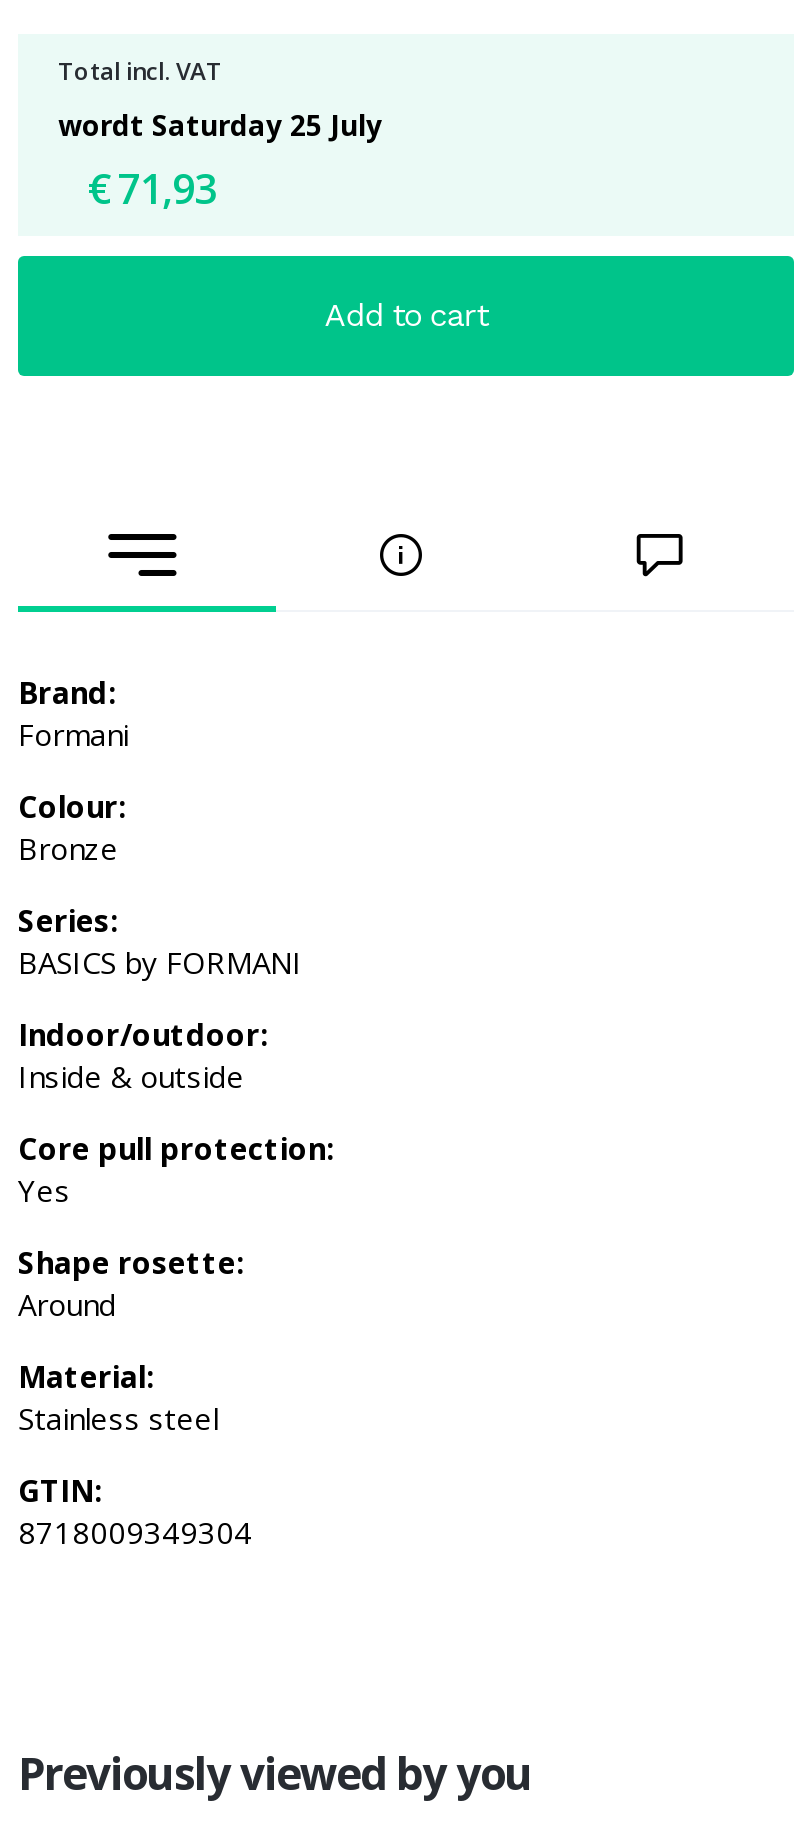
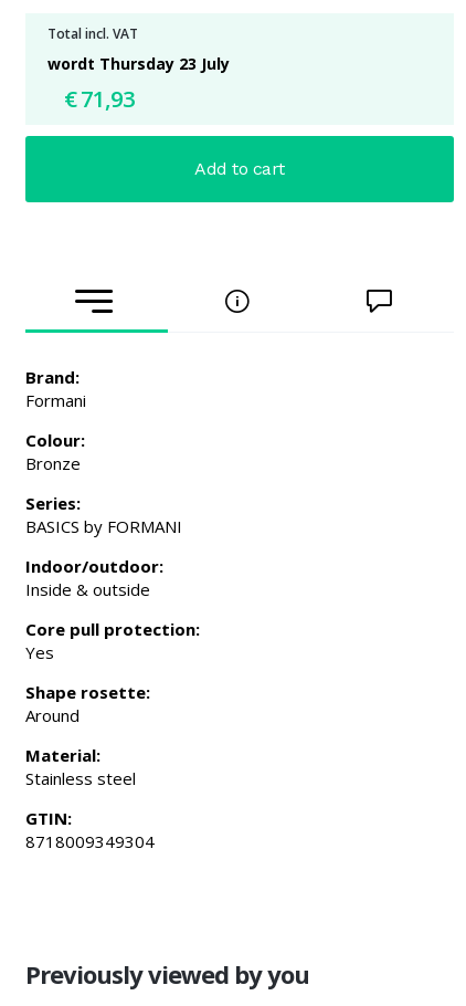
- wordt Saturday 25 July
+ wordt Thursday 23 July
